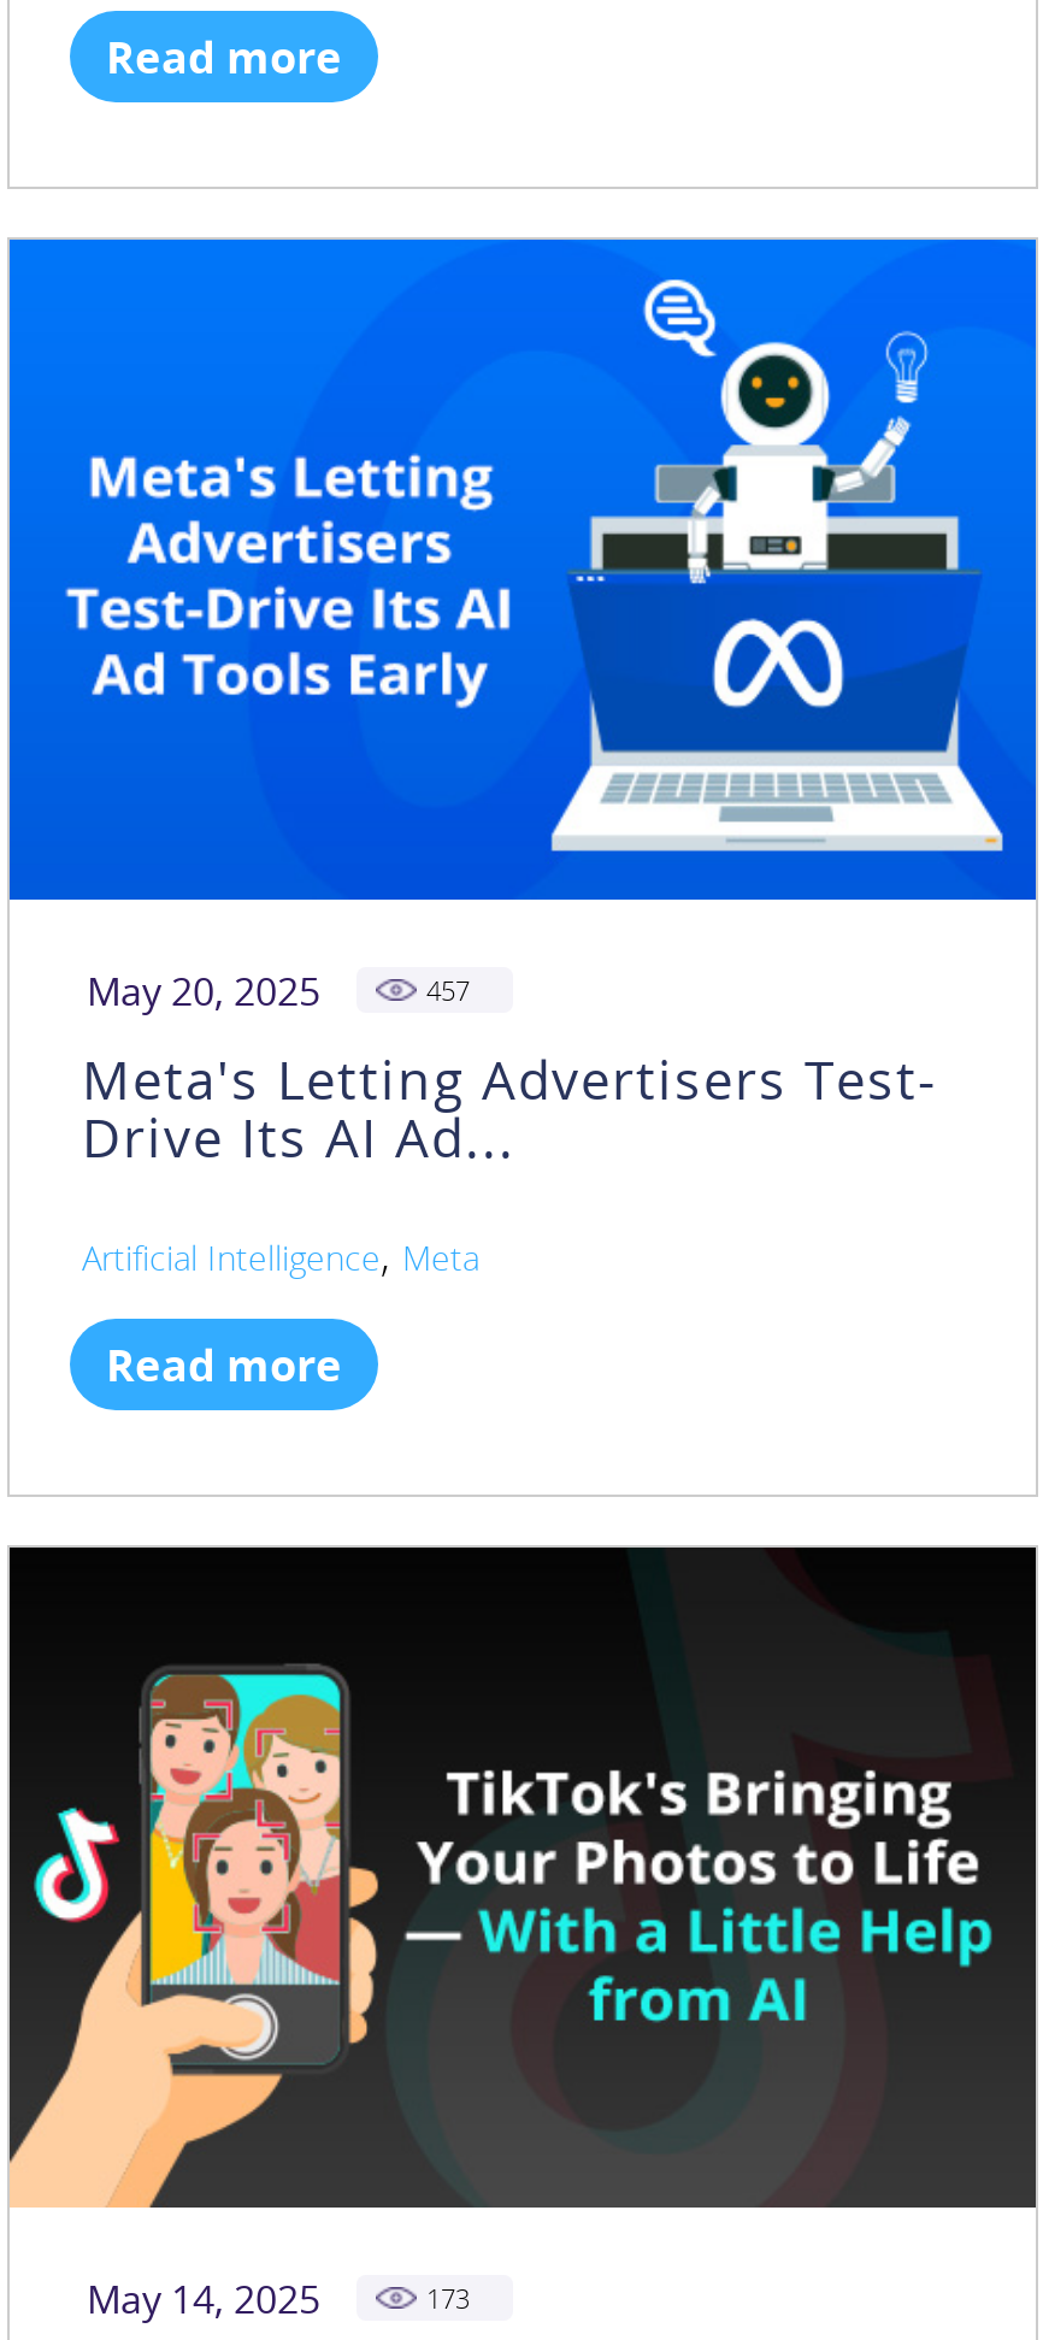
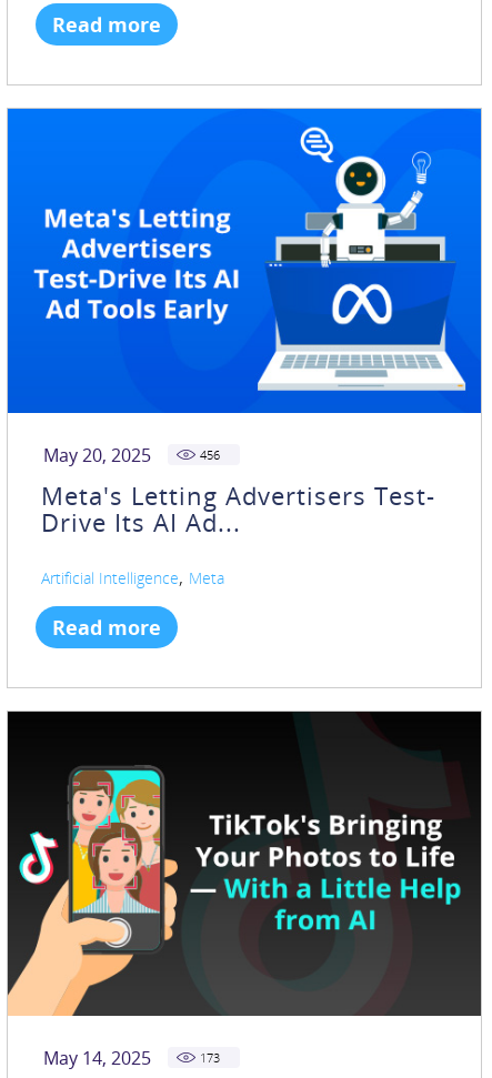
- 457
+ 456
